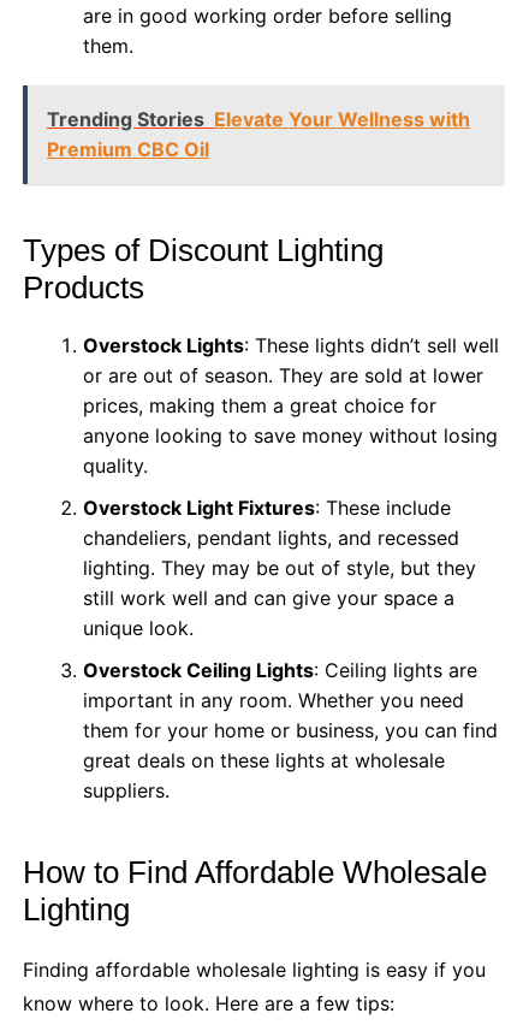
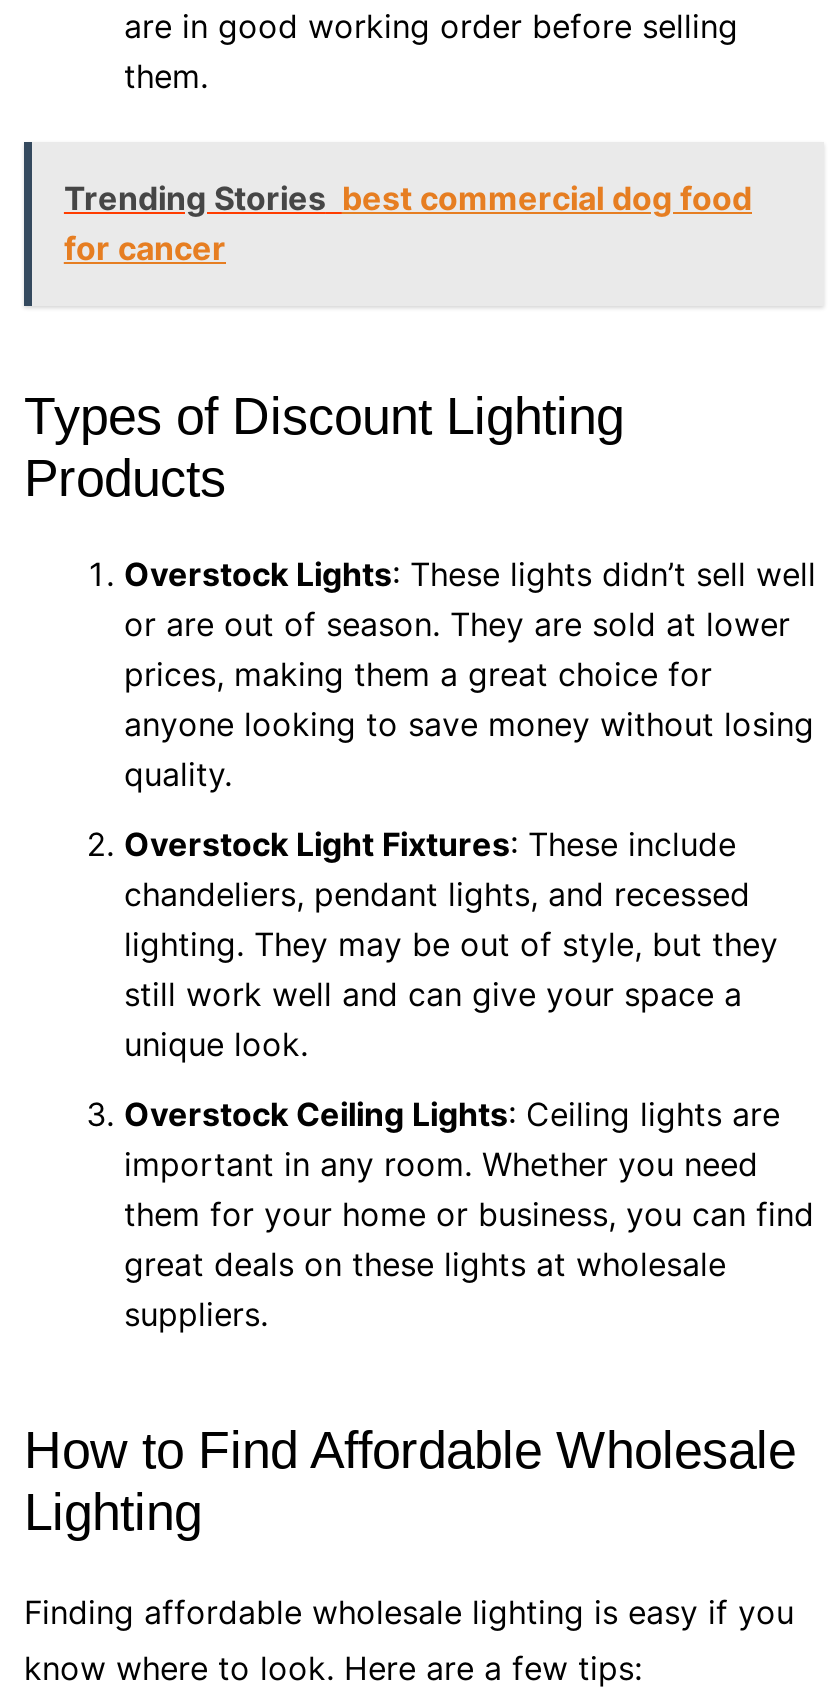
- Trending Stories Elevate Your Wellness with
- Premium CBC Oil
+ Trending Stories best commercial dog food
+ for cancer
